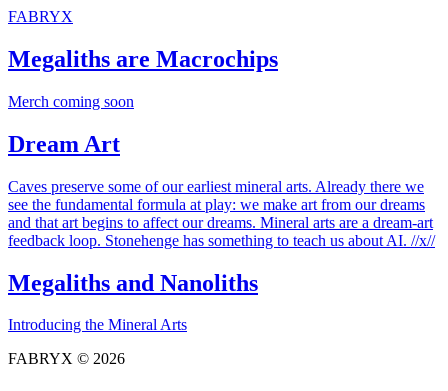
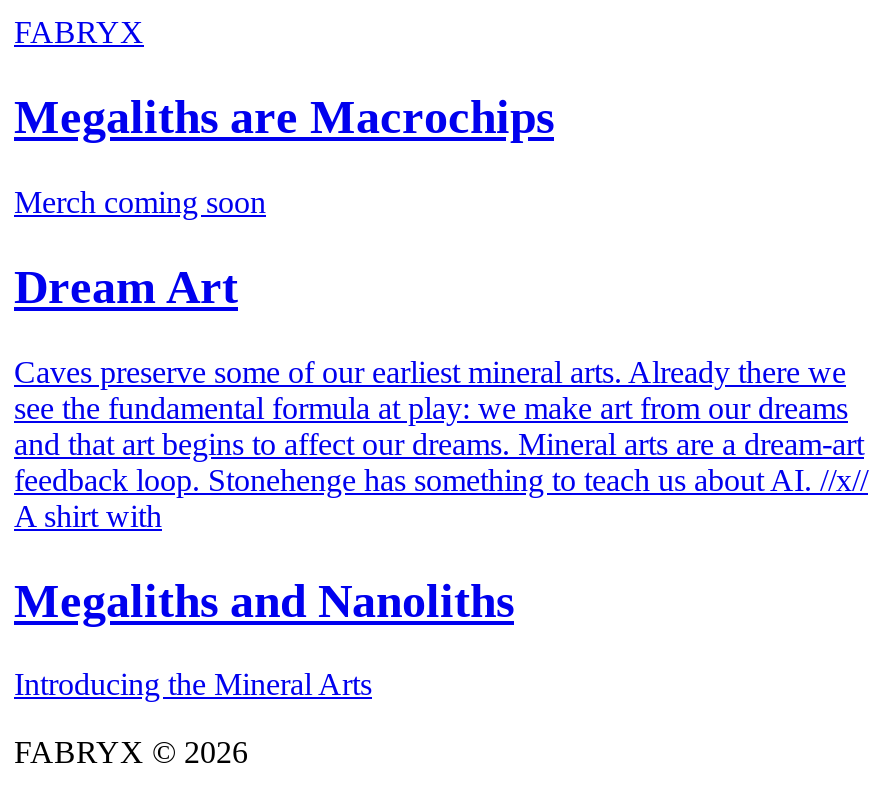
+ A shirt with
